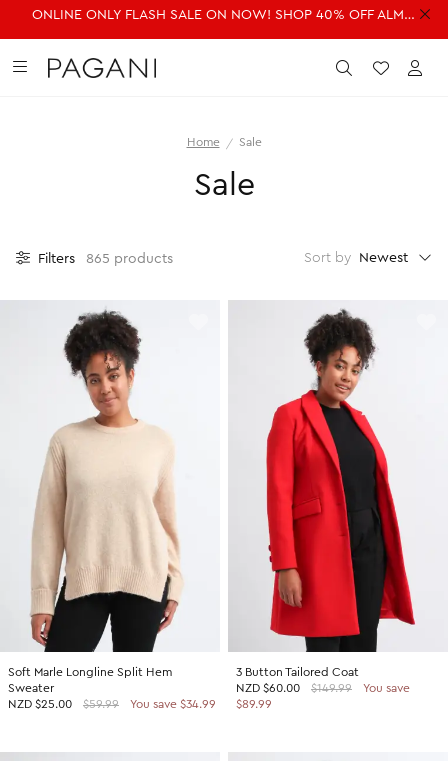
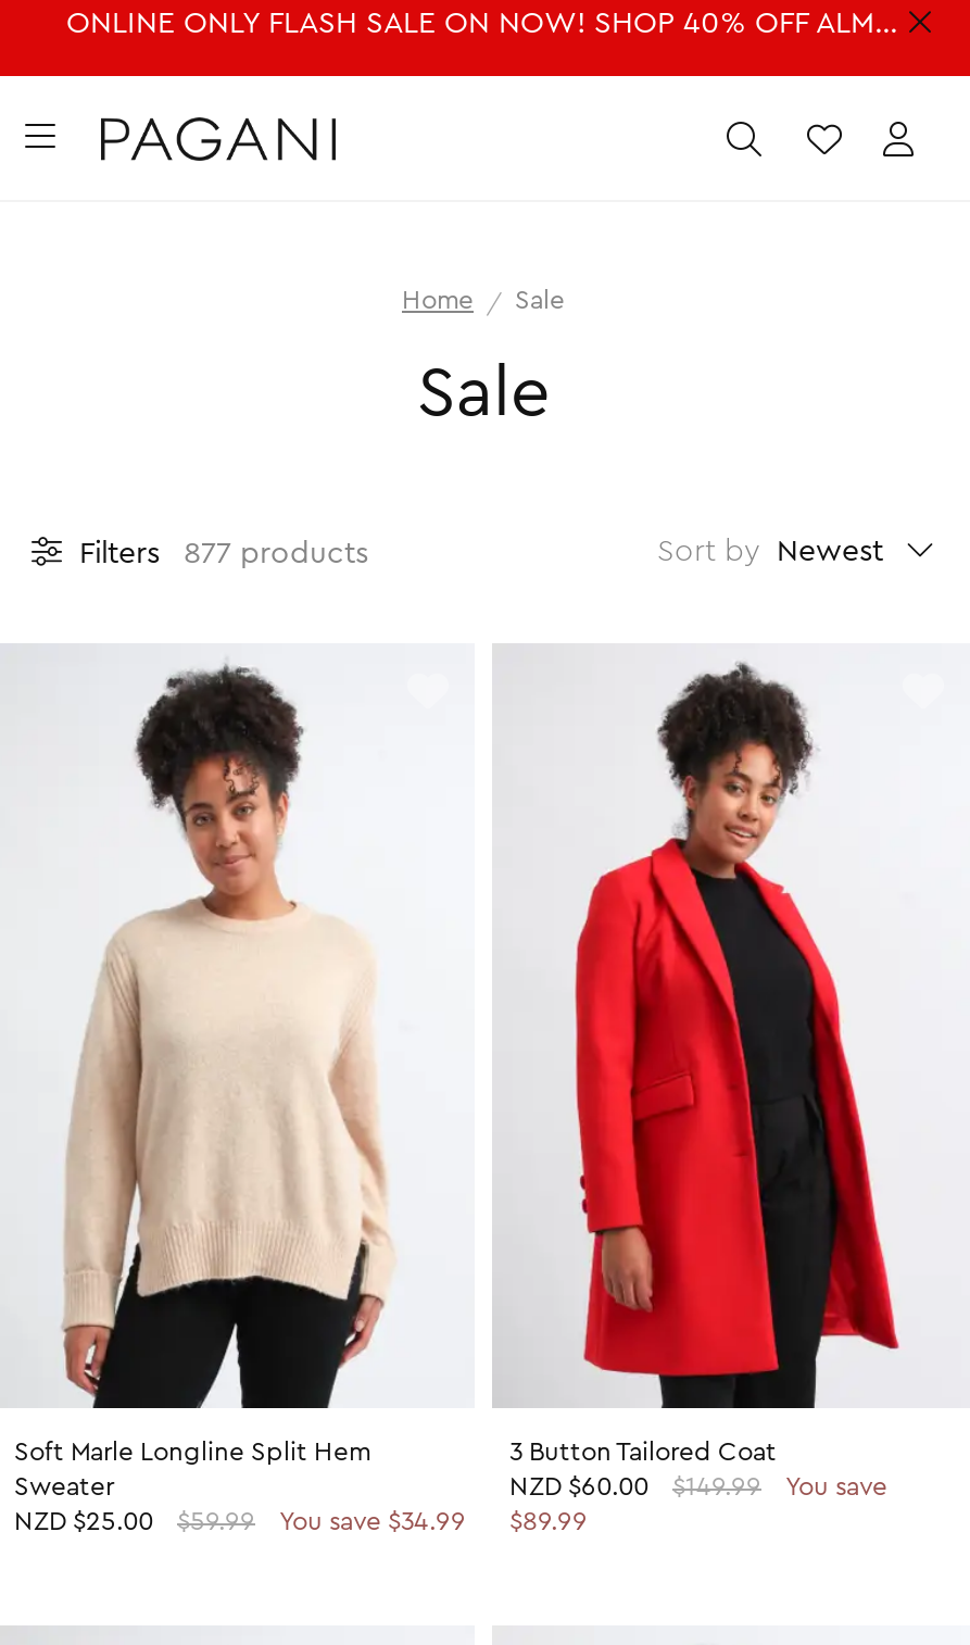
- Filters 865 products
+ Filters 877 products
